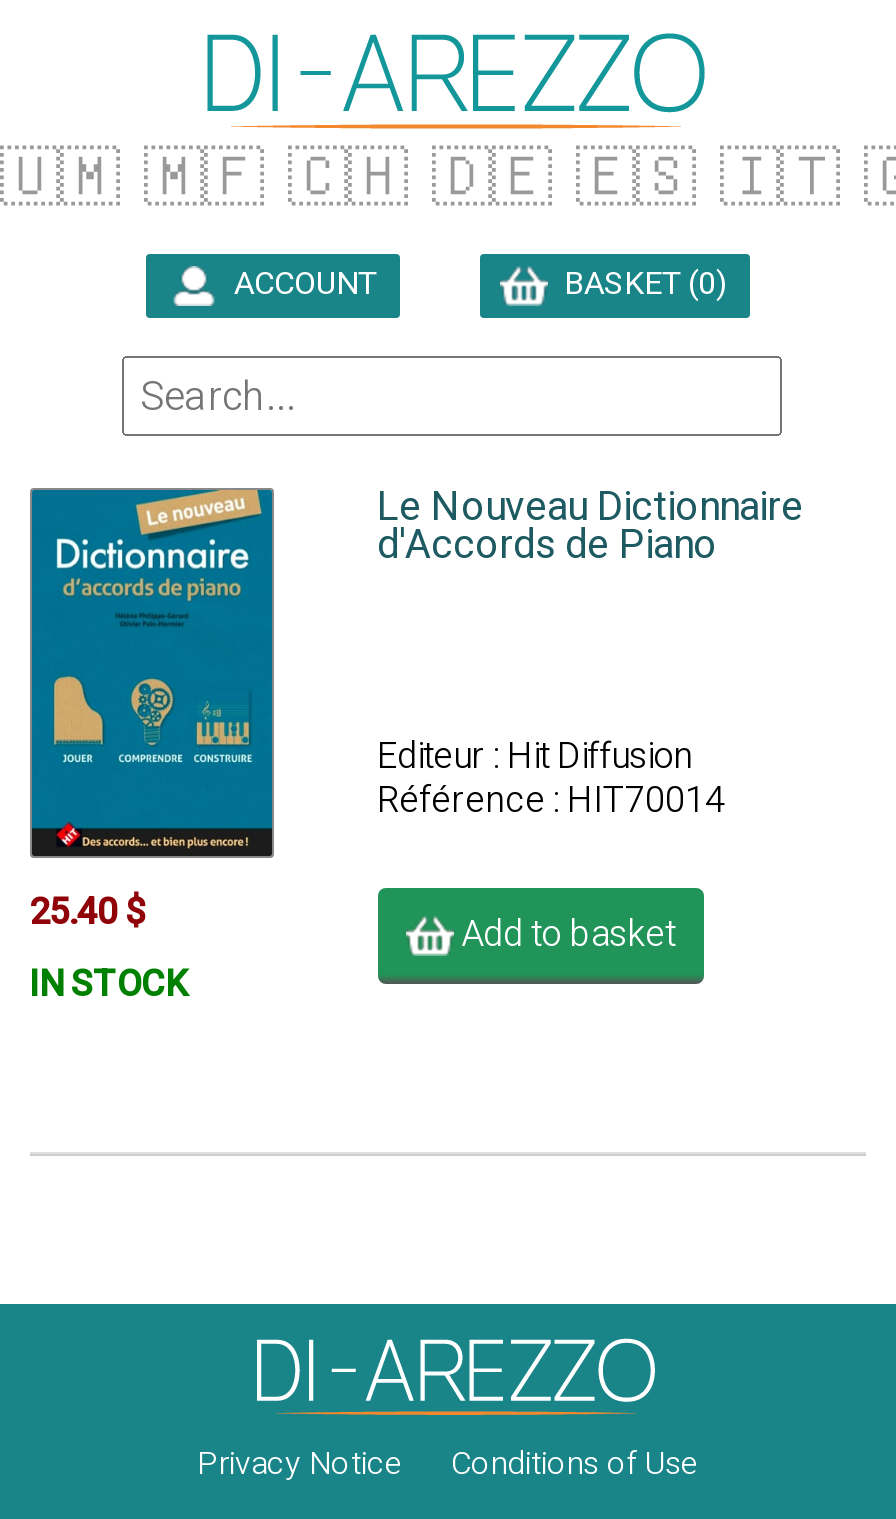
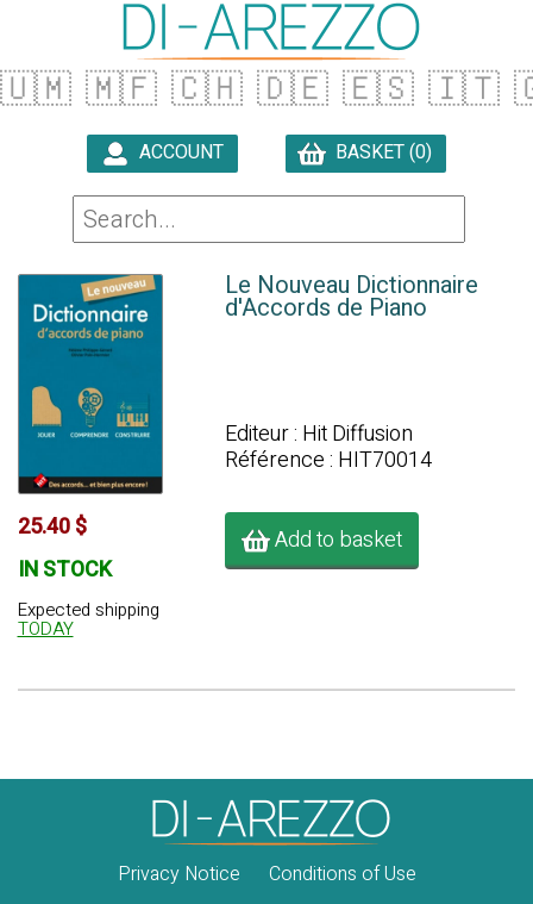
+ Expected shipping
+ TODAY
